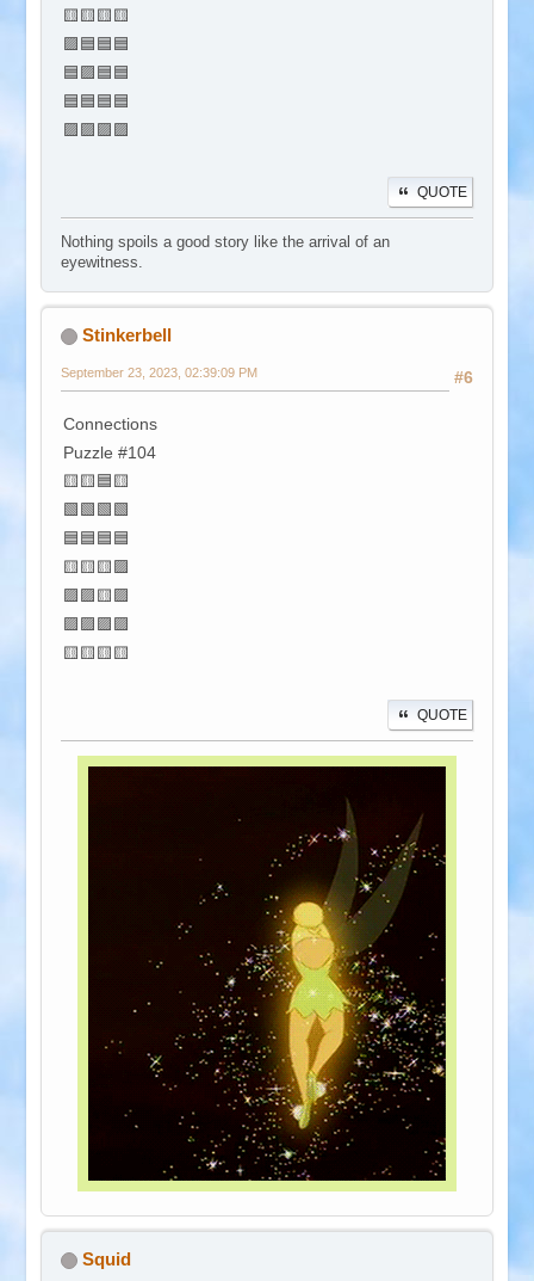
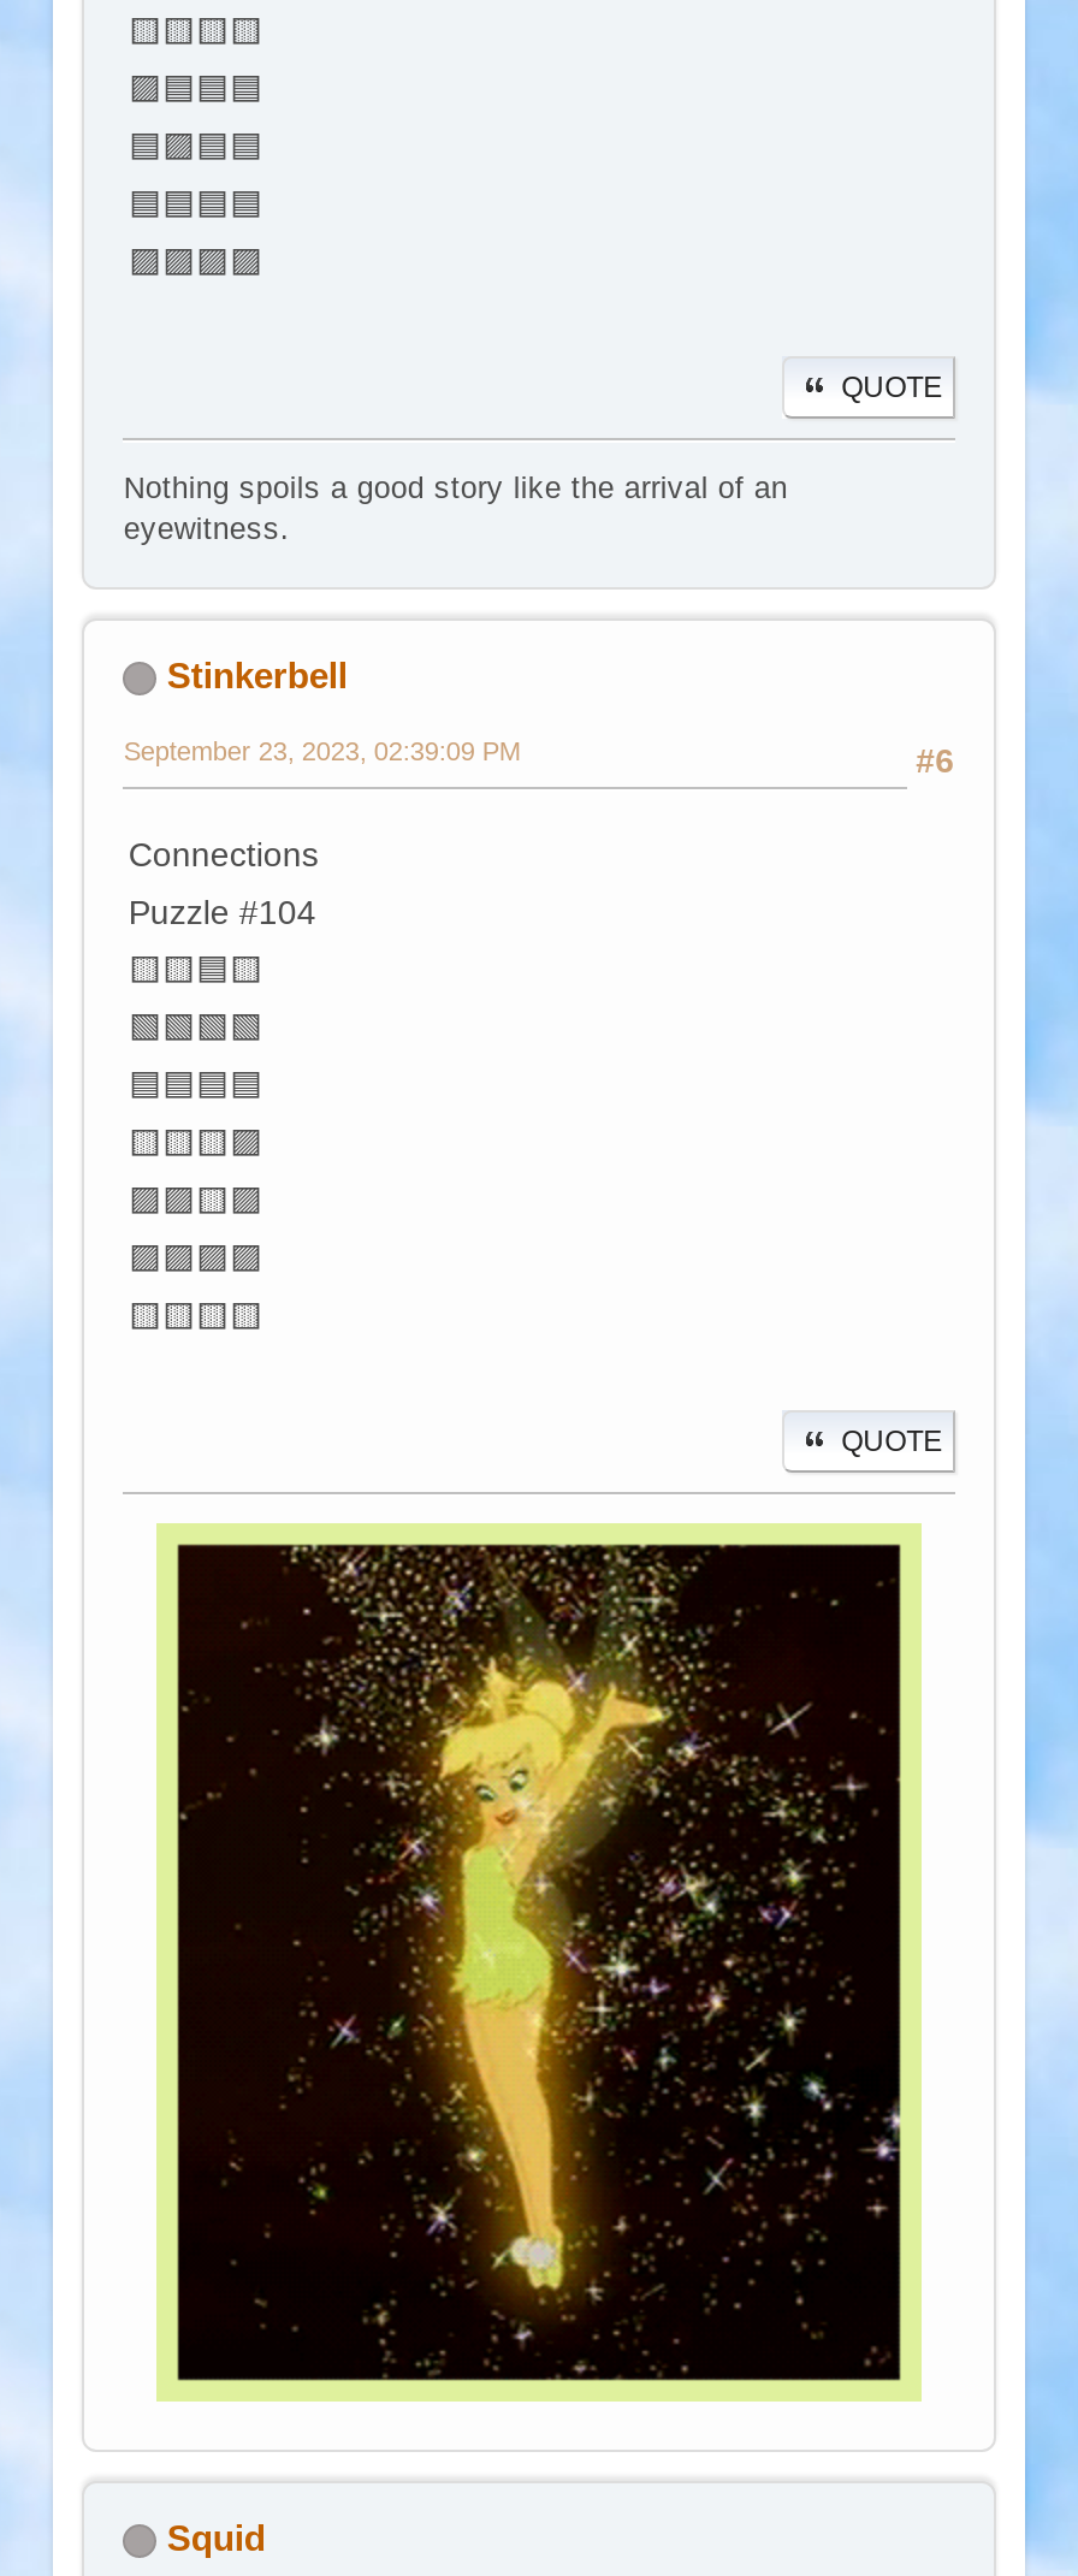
- [image]
+ [image]
